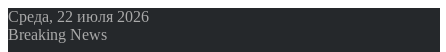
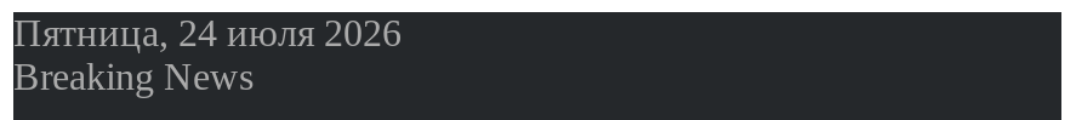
- Среда, 22 июля 2026
+ Пятница, 24 июля 2026
